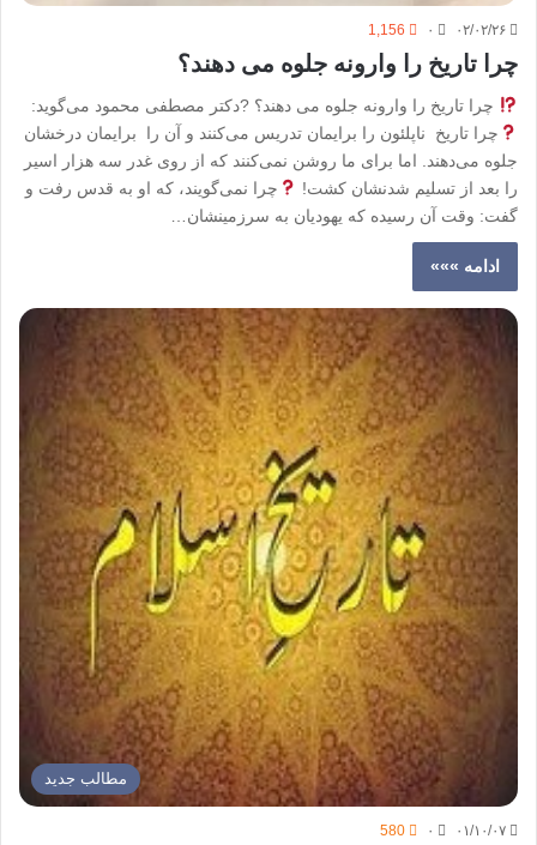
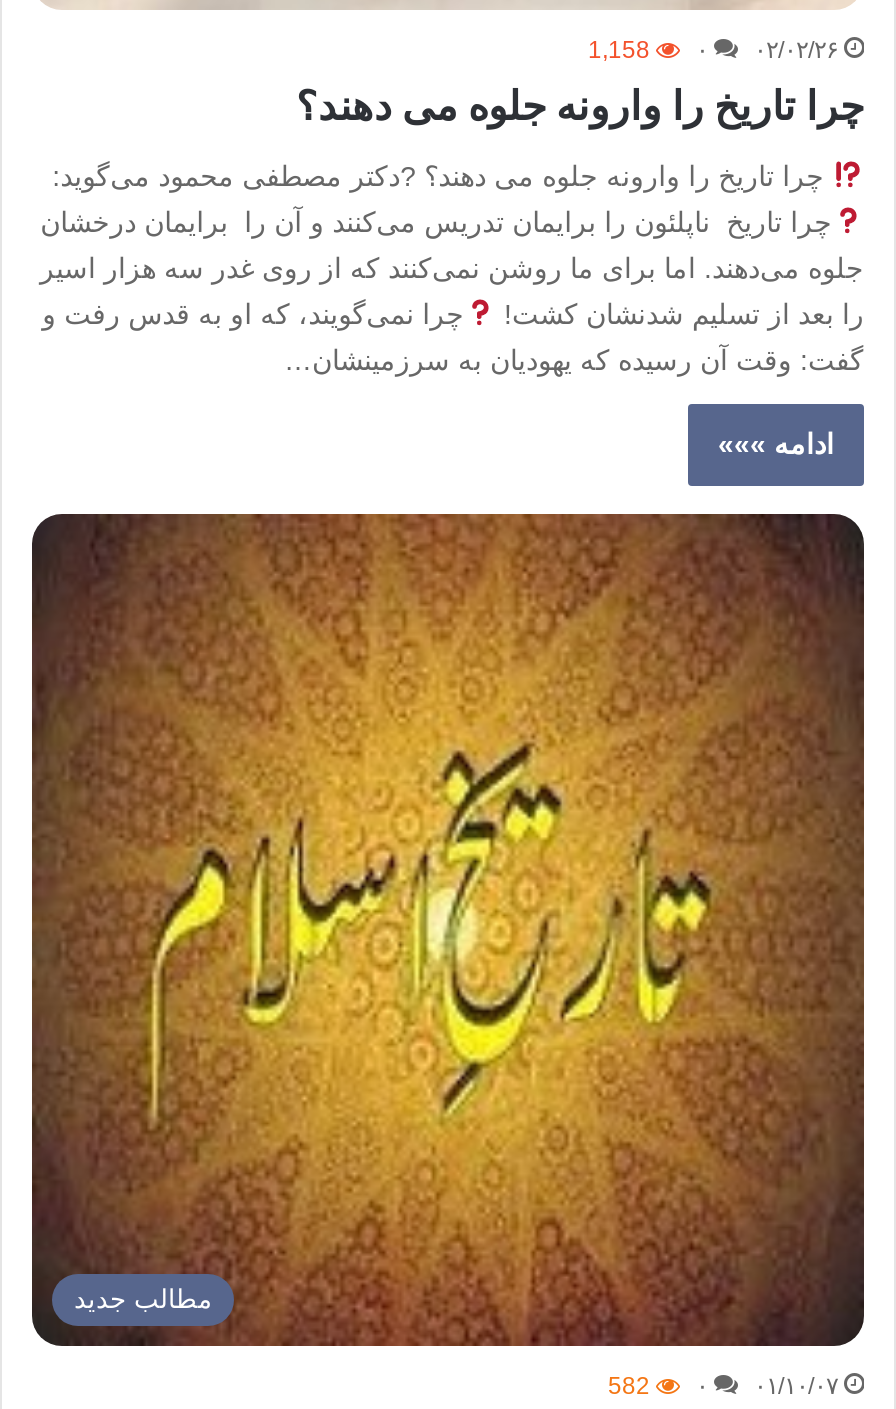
- 1,156
+ 1,158

- 580
+ 582
